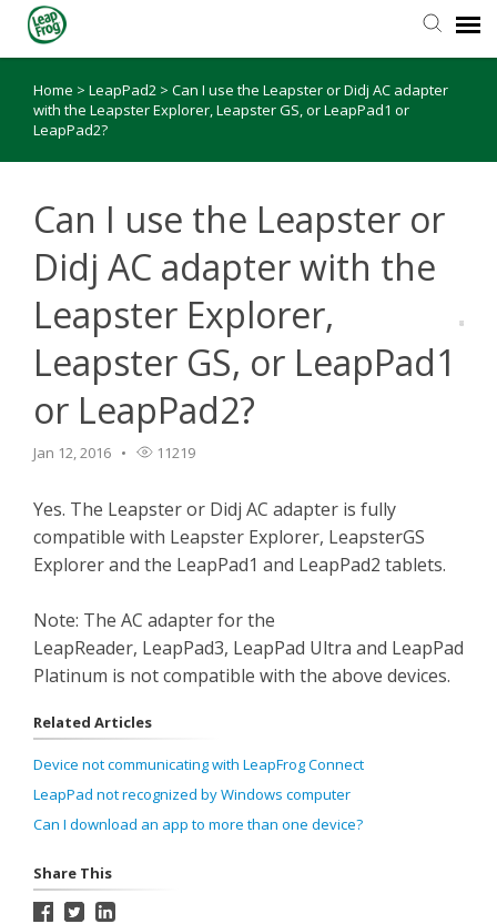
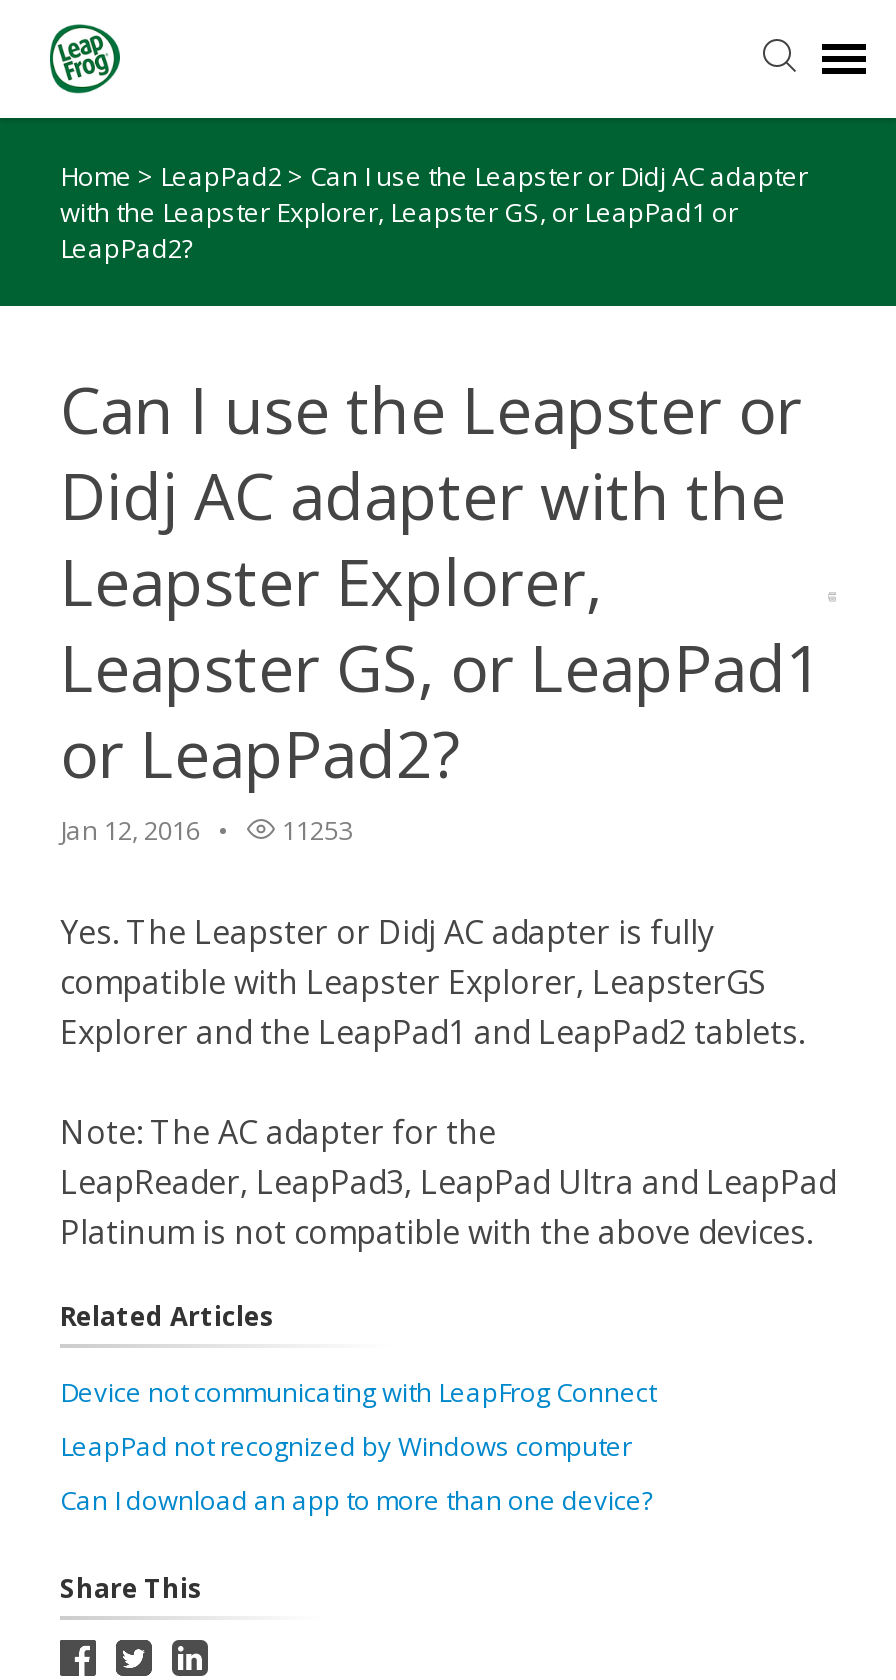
- 11219
+ 11253
